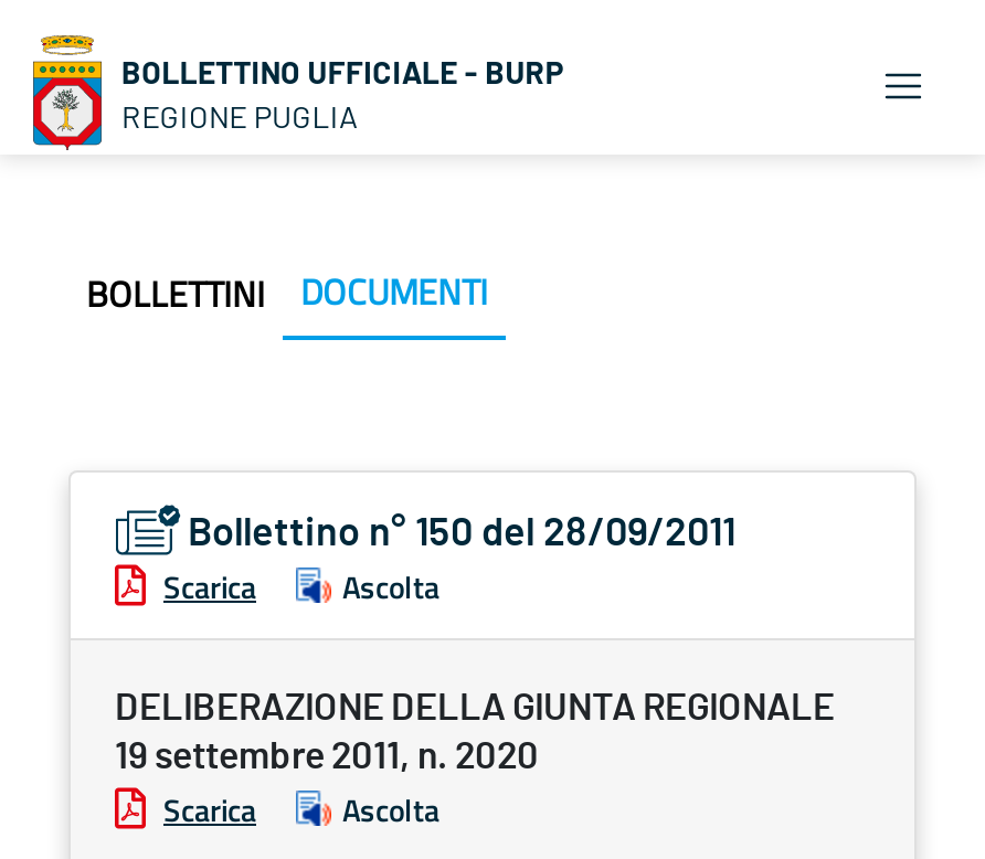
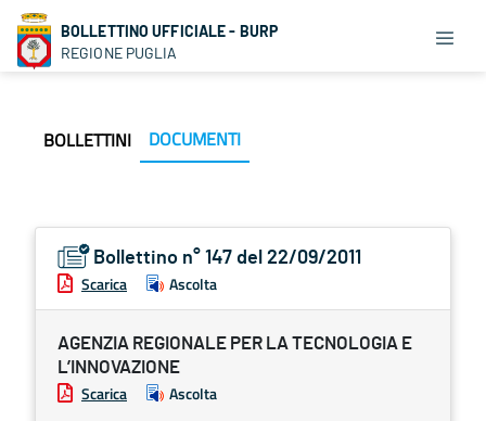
- Bollettino n° 150 del 28/09/2011
+ Bollettino n° 147 del 22/09/2011

- DELIBERAZIONE DELLA GIUNTA REGIONALE
- 19 settembre 2011, n. 2020
+ AGENZIA REGIONALE PER LA TECNOLOGIA E
+ L’INNOVAZIONE
